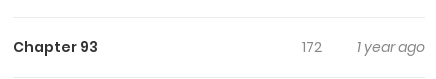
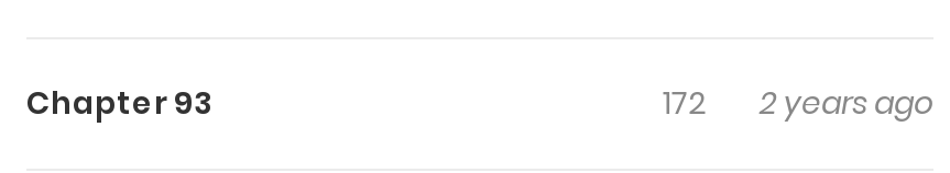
- 172 1 year ago
+ 172 2 years ago
